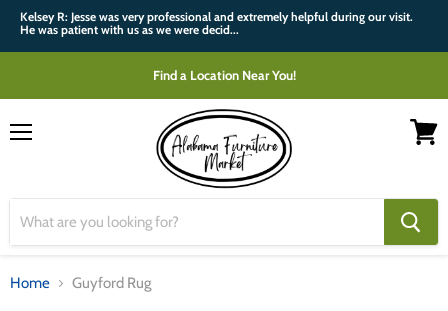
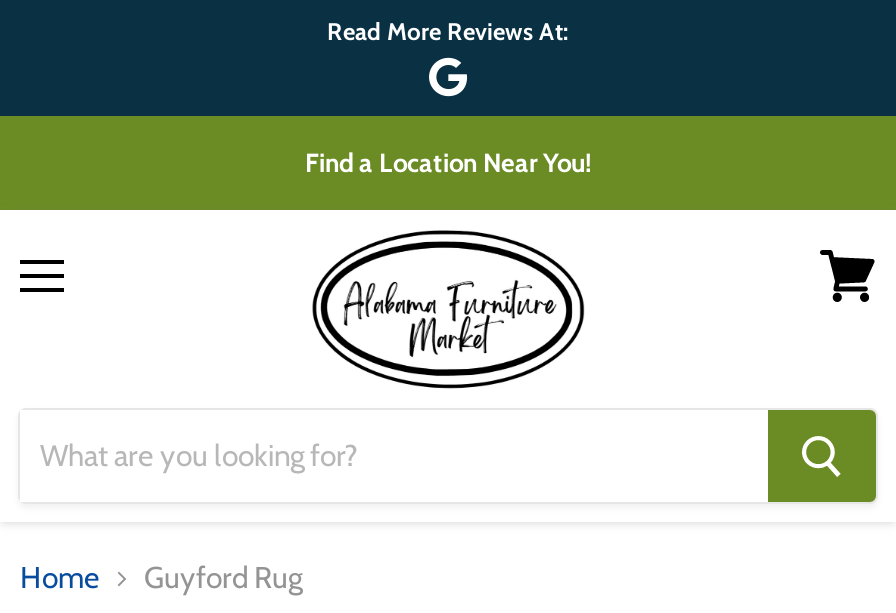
- Kelsey R: Jesse was very professional and extremely helpful during our visit.
- He was patient with us as we were decid...
+ Read More Reviews At:
